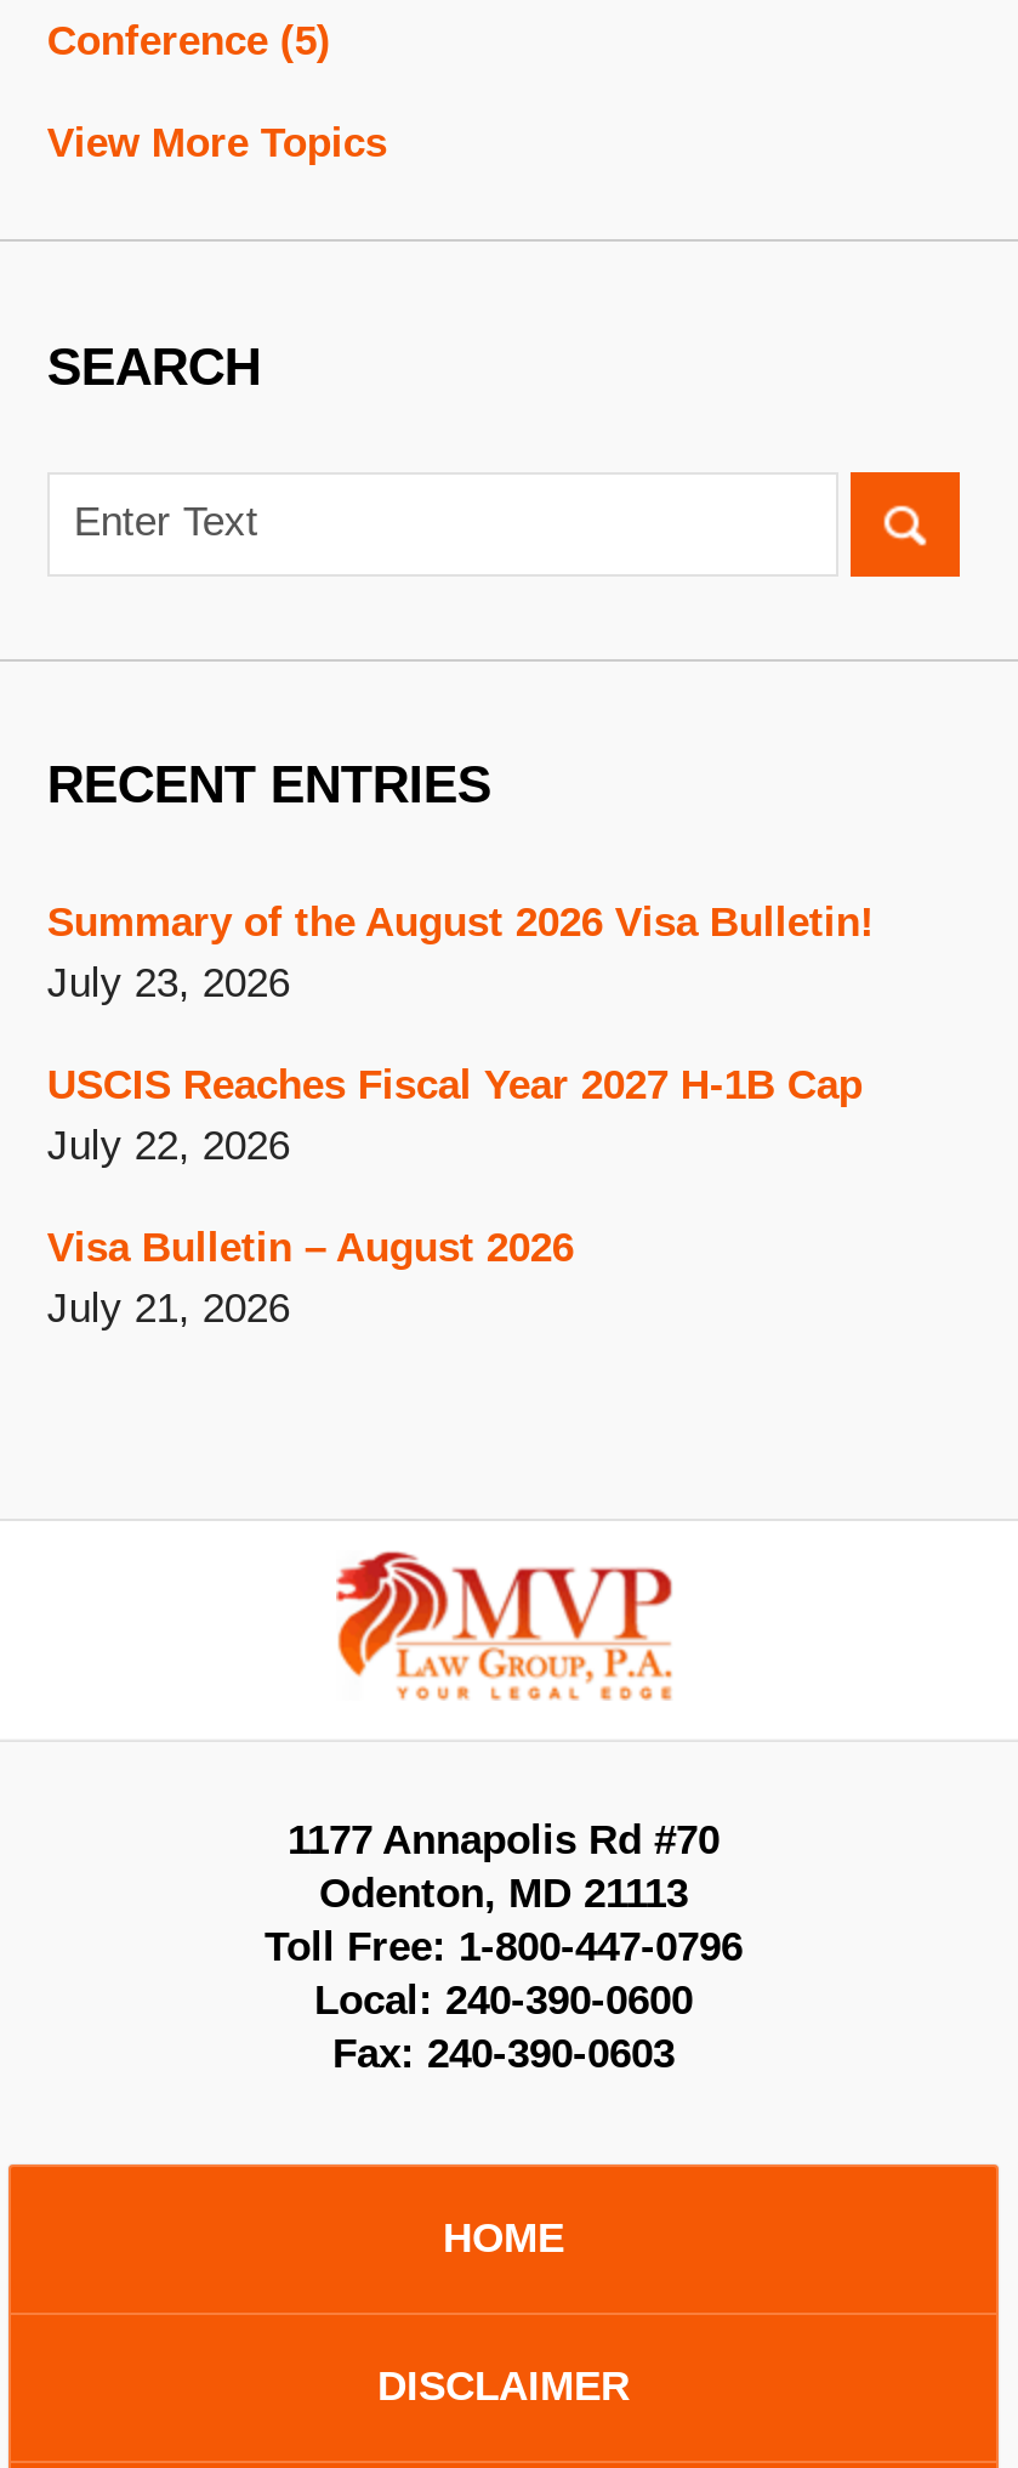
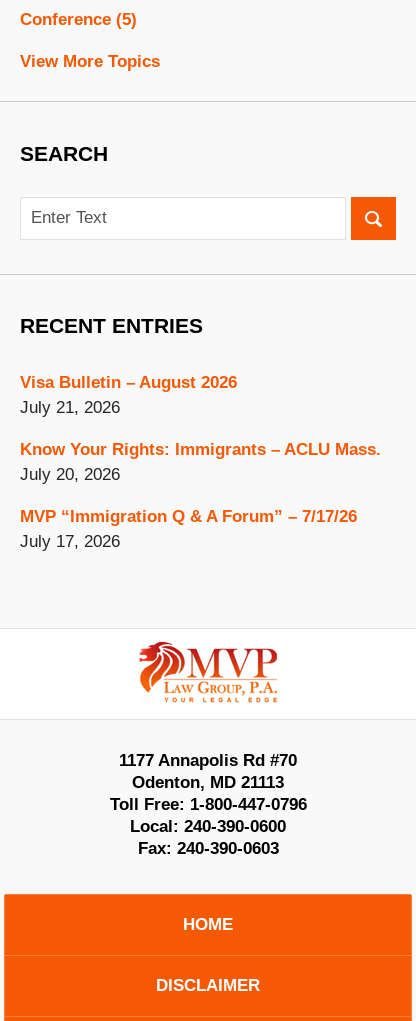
- Summary of the August 2026 Visa Bulletin!
- July 23, 2026
- USCIS Reaches Fiscal Year 2027 H-1B Cap
- July 22, 2026

moved up: Visa Bulletin – August 2026 | July 21, 2026

+ Know Your Rights: Immigrants – ACLU Mass.
+ July 20, 2026
+ MVP “Immigration Q & A Forum” – 7/17/26
+ July 17, 2026
